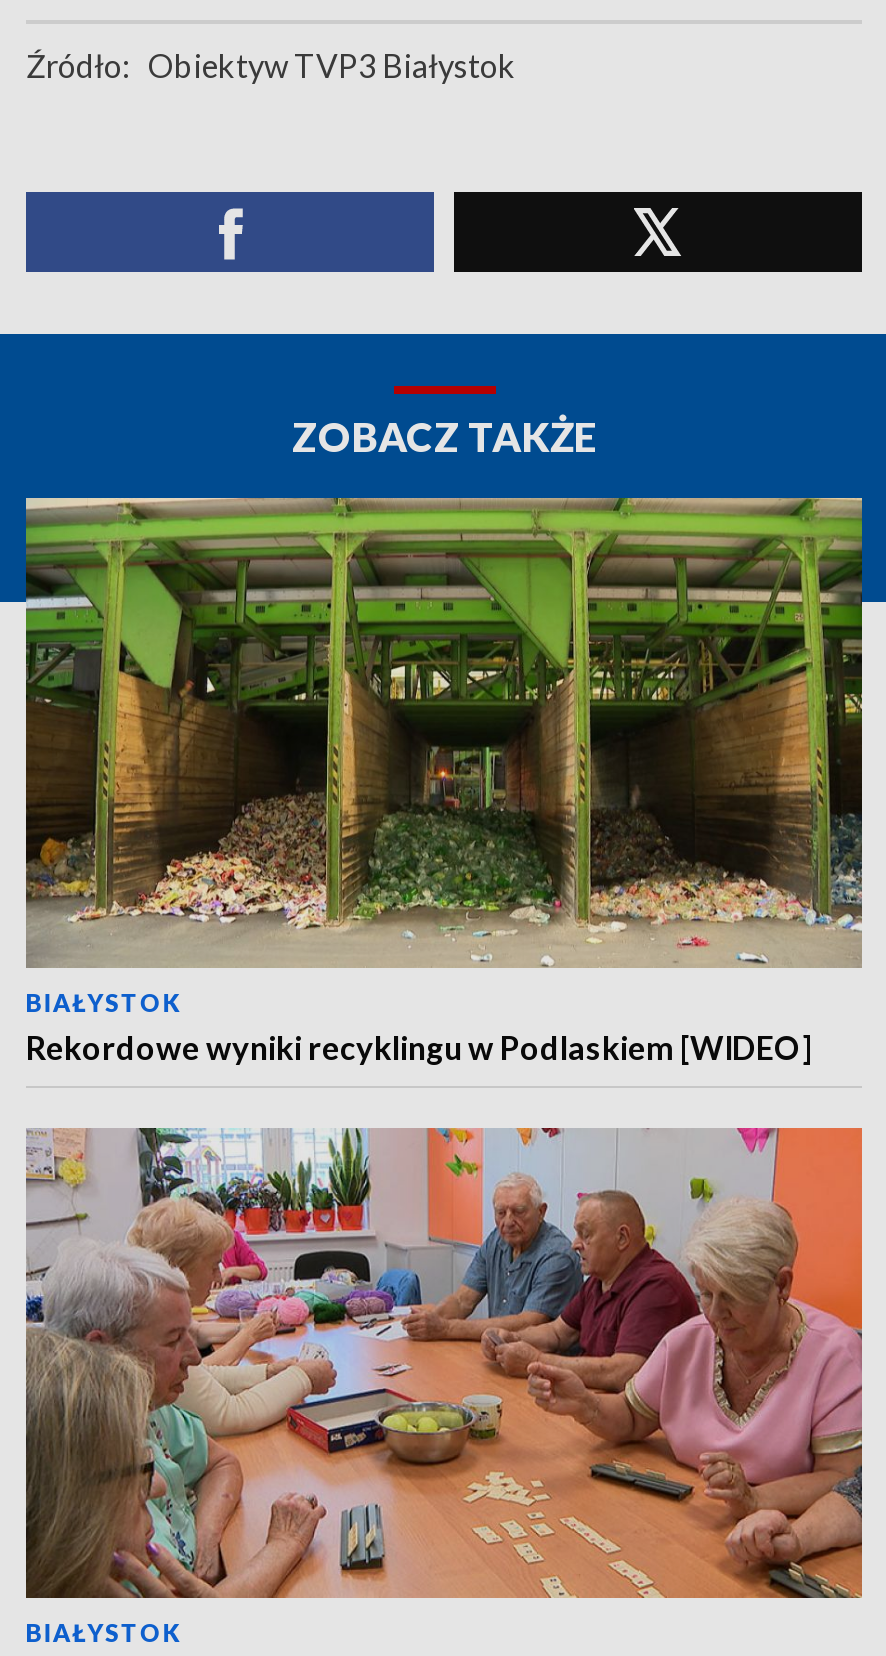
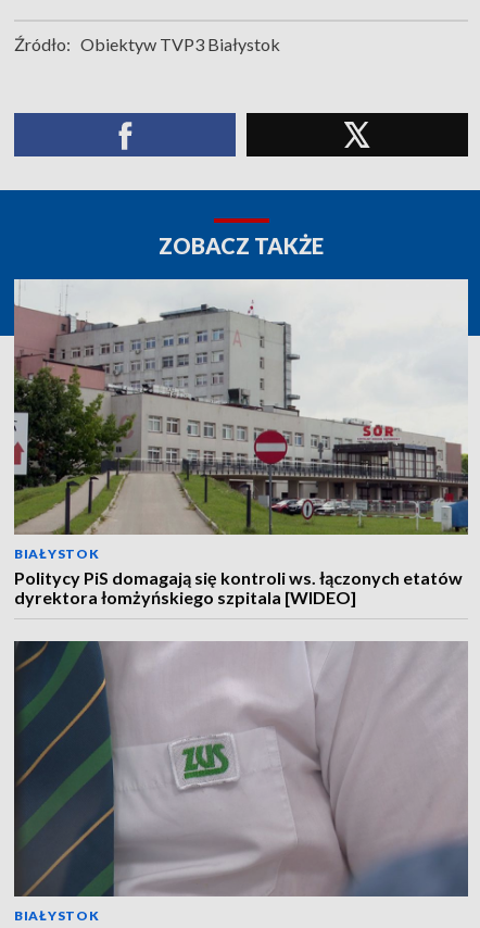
- [image]
- Rekordowe wyniki recyklingu w Podlaskiem [WIDEO]
+ [image]
+ Politycy PiS domagają się kontroli ws. łączonych etatów
+ dyrektora łomżyńskiego szpitala [WIDEO]

- [image]
+ [image]
